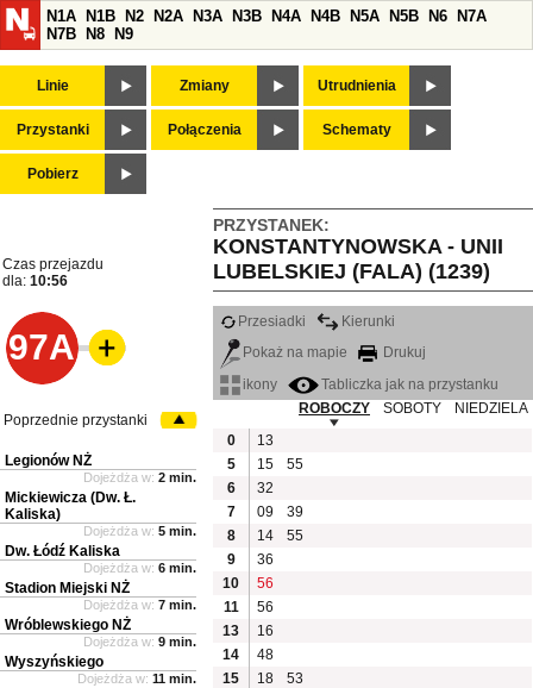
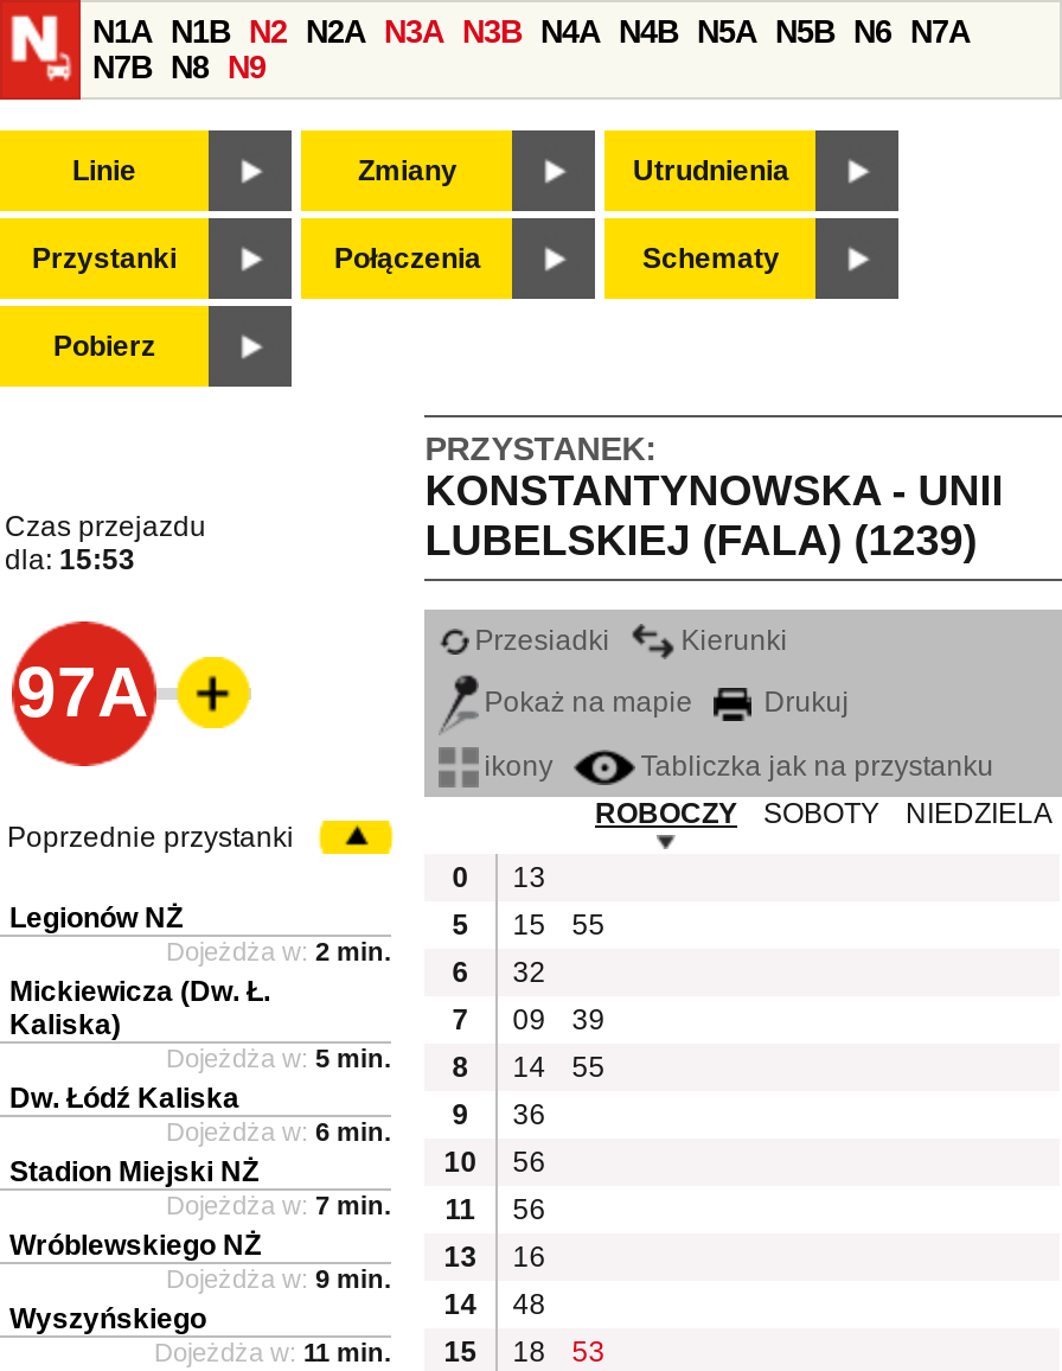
- dla: 10:56
+ dla: 15:53
